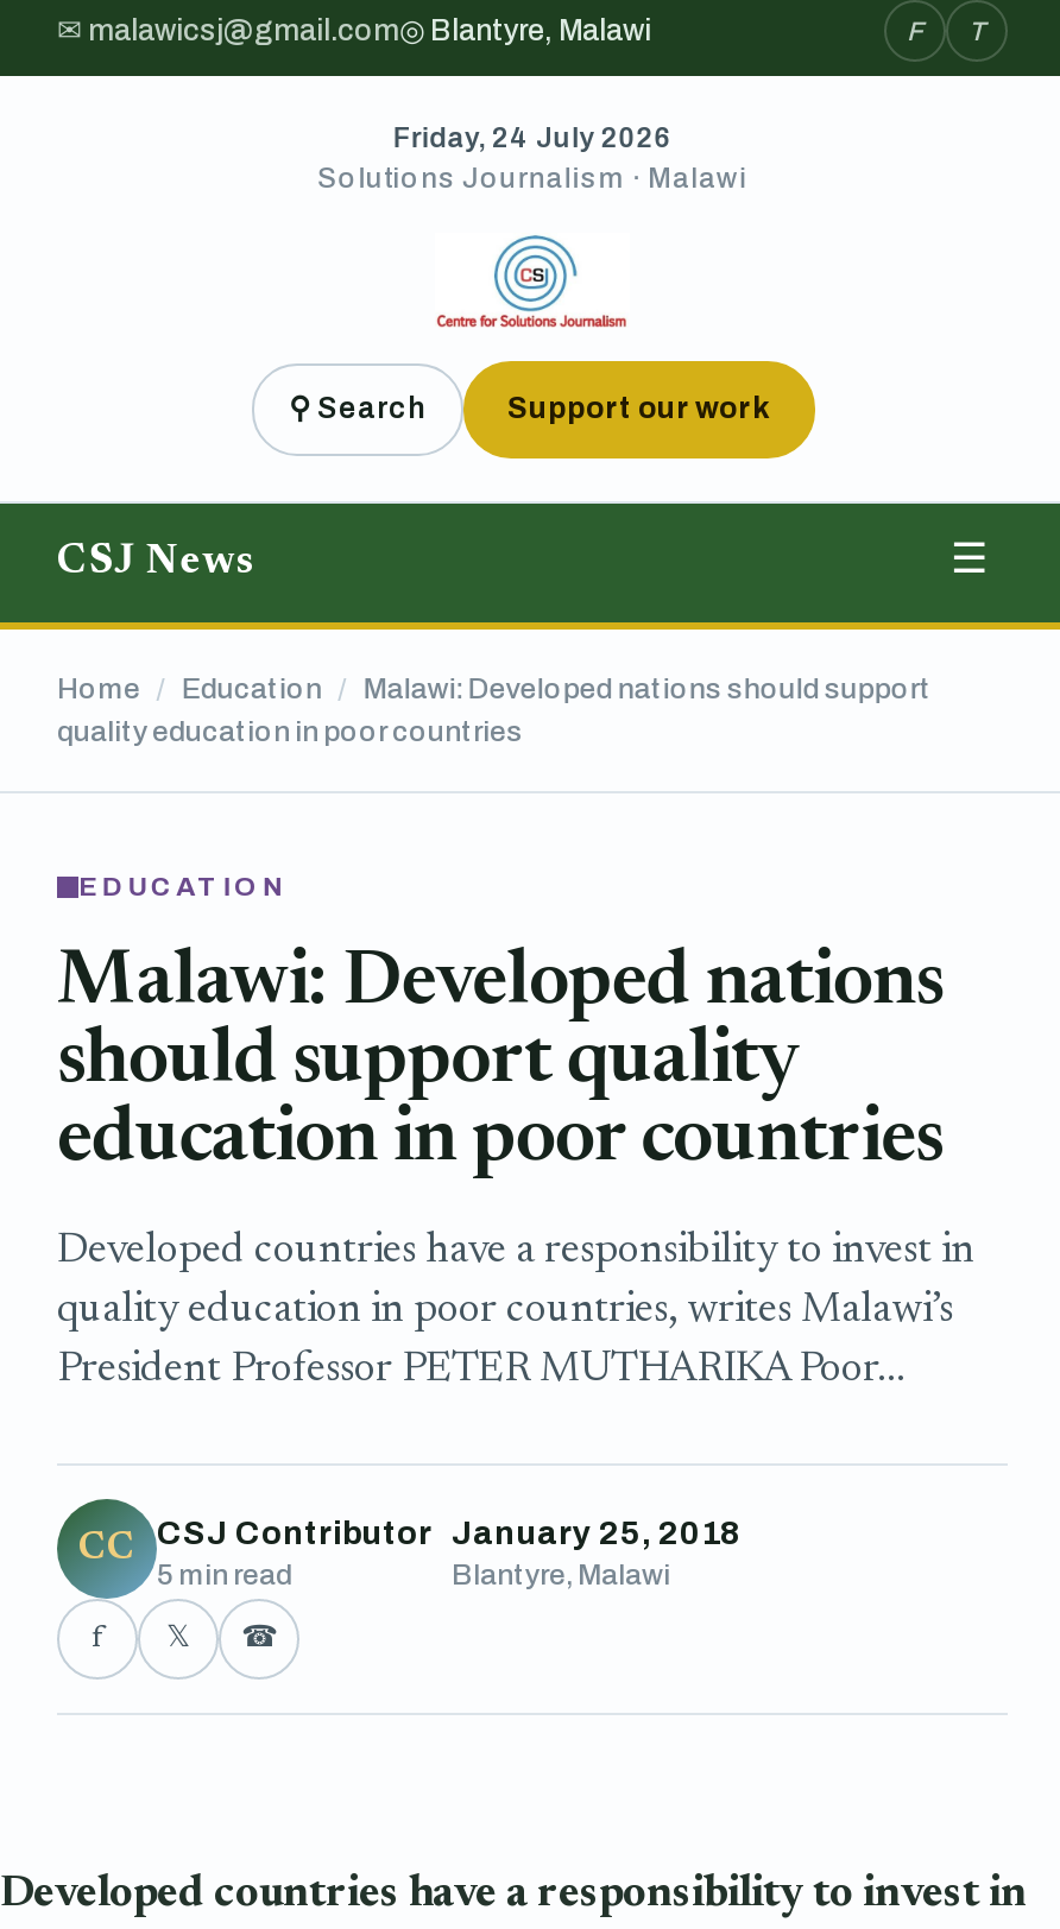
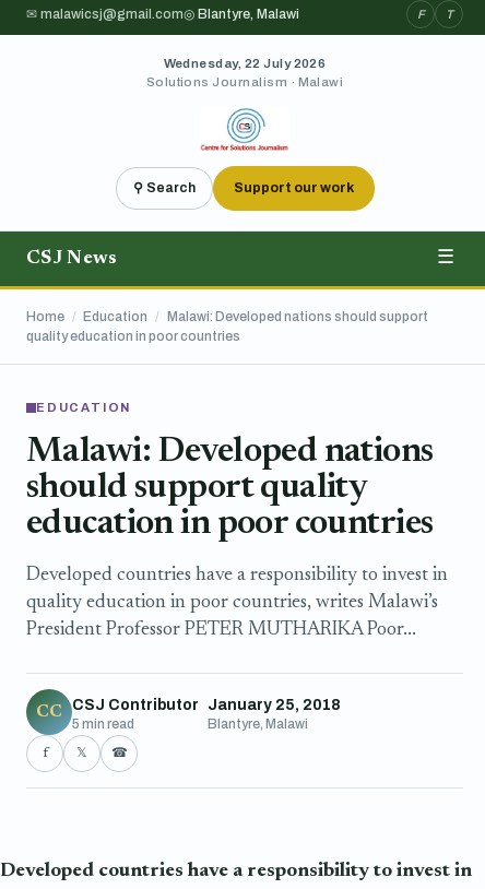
- Friday, 24 July 2026
+ Wednesday, 22 July 2026
